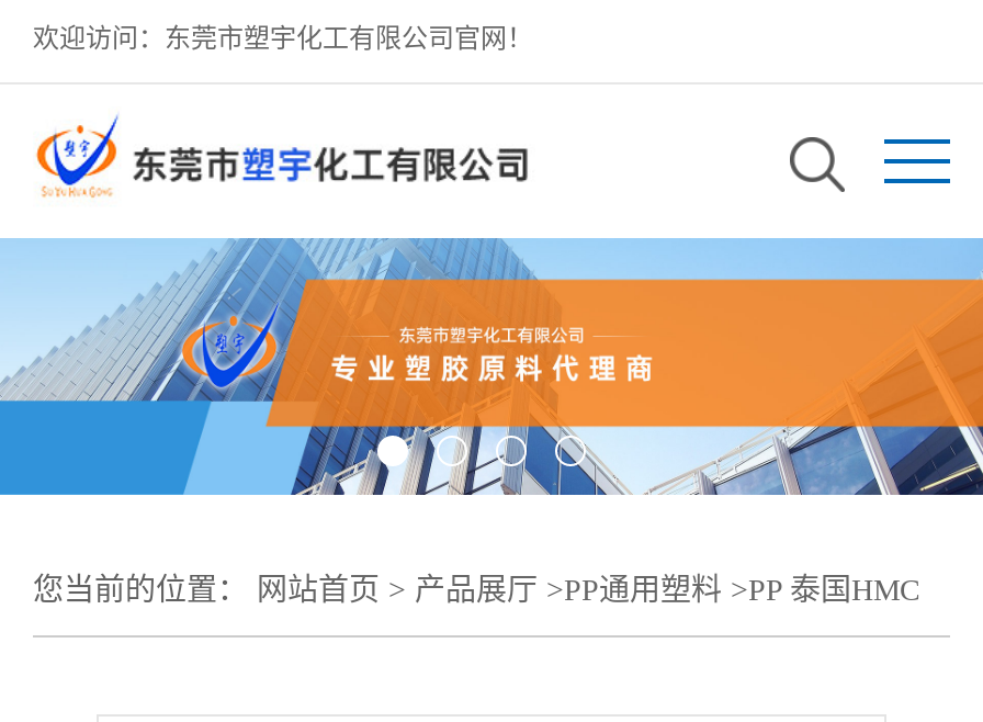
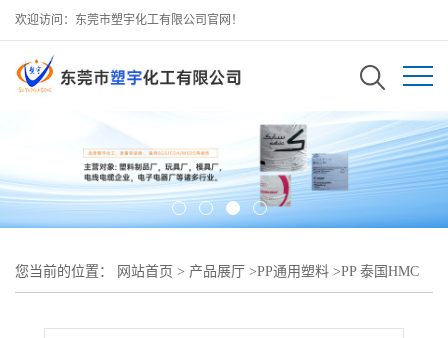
- [image]
+ [image]
